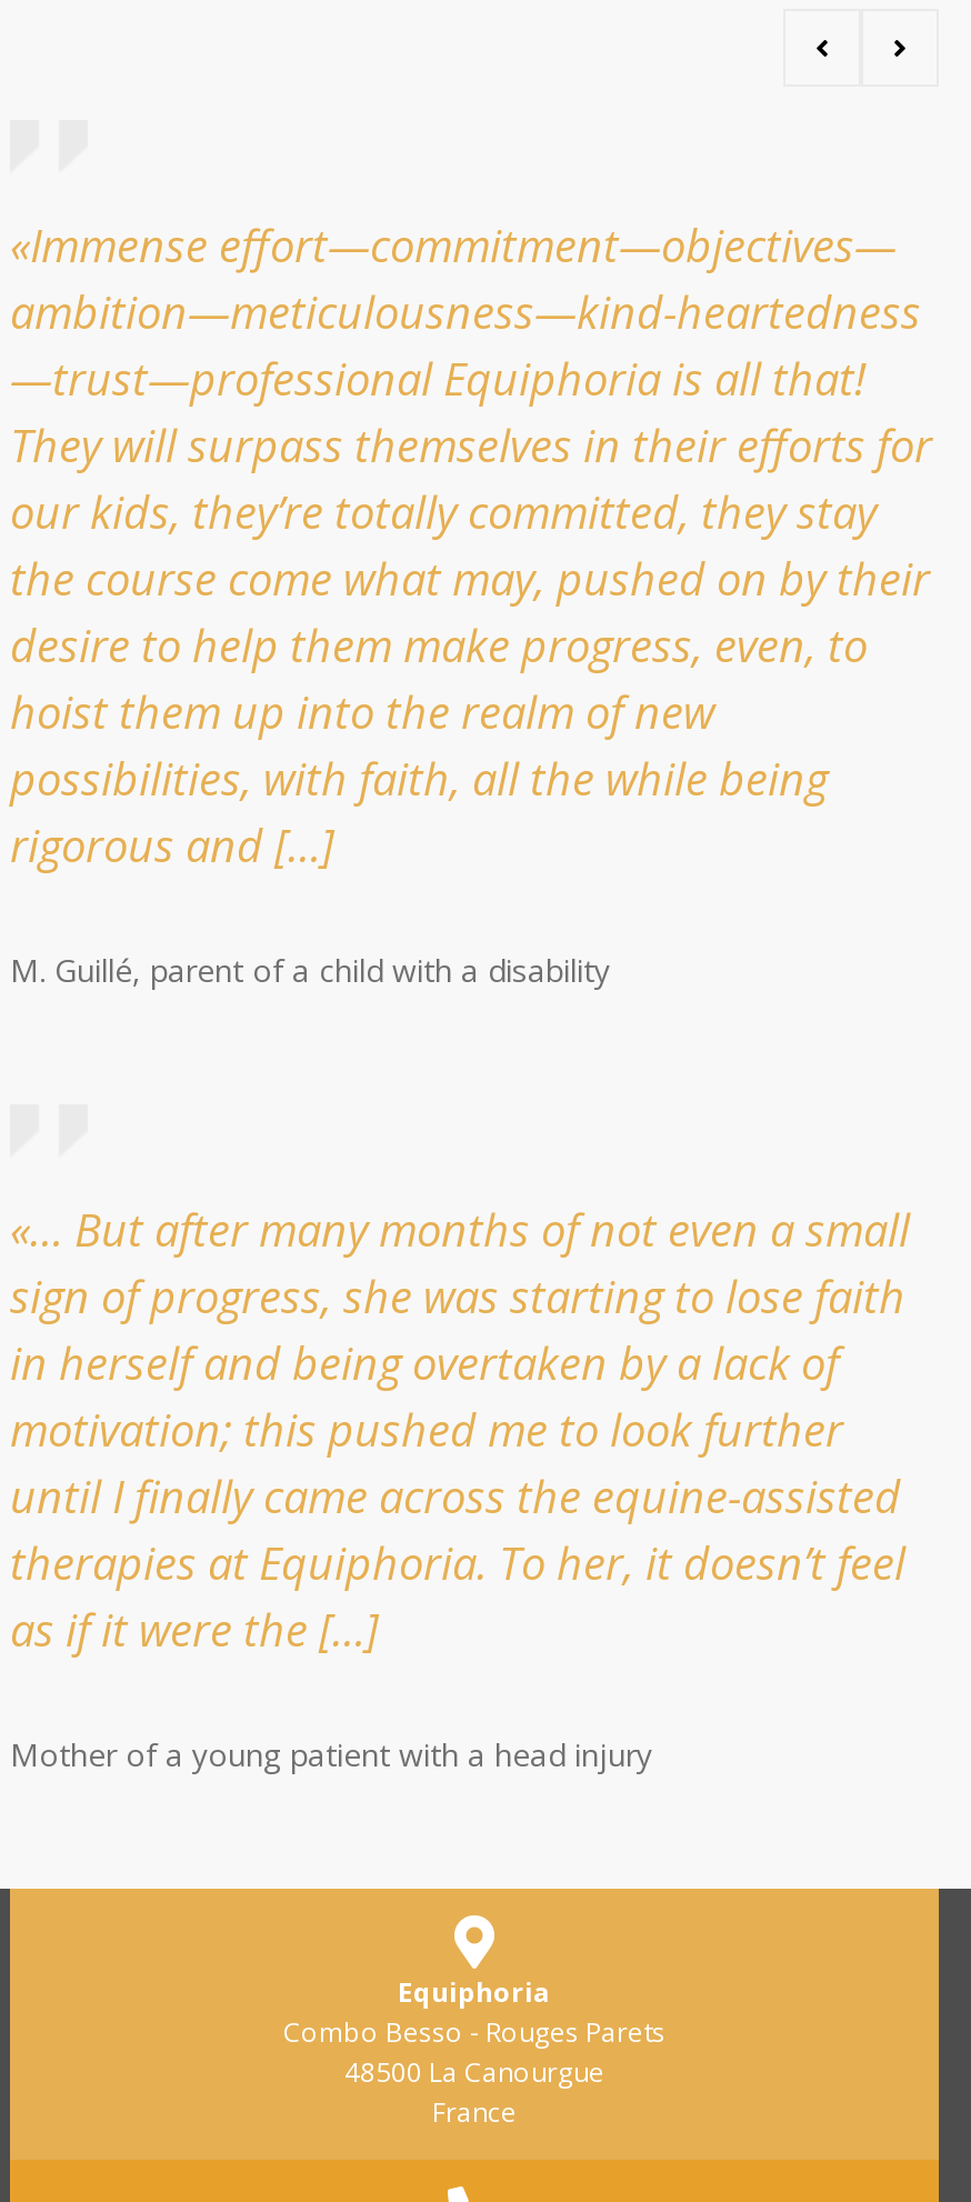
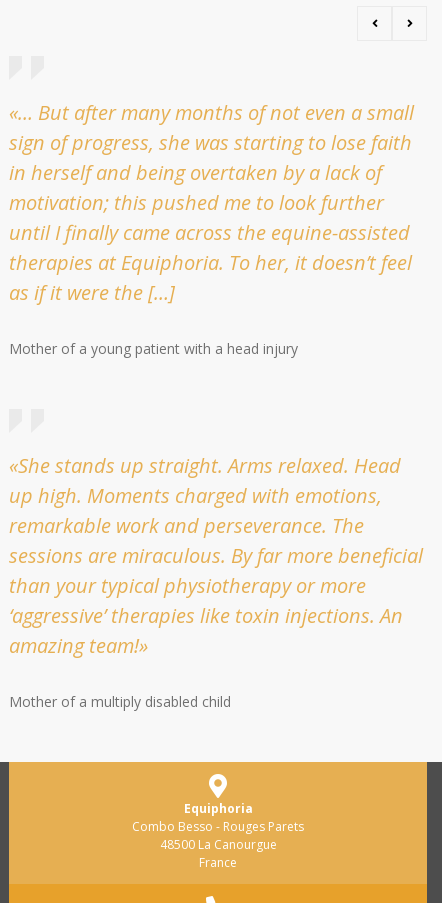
- «Immense effort—commitment—objectives—
- ambition—meticulousness—kind-heartedness
- —trust—professional Equiphoria is all that!
- They will surpass themselves in their efforts for
- our kids, they’re totally committed, they stay
- the course come what may, pushed on by their
- desire to help them make progress, even, to
- hoist them up into the realm of new
- possibilities, with faith, all the while being
- rigorous and […]
- M. Guillé, parent of a child with a disability

moved up: «… But after many months of not even a small | sign of progress, she was starting to lose faith | in herself and being overtaken by a lack of | motivation; this pushed me to look further | until I finally came across the equine-assisted | therapies at Equiphoria. To her, it doesn’t feel | as if it were the […] | Mother of a young patient with a head injury

+ «She stands up straight. Arms relaxed. Head
+ up high. Moments charged with emotions,
+ remarkable work and perseverance. The
+ sessions are miraculous. By far more beneficial
+ than your typical physiotherapy or more
+ ‘aggressive’ therapies like toxin injections. An
+ amazing team!»
+ Mother of a multiply disabled child
